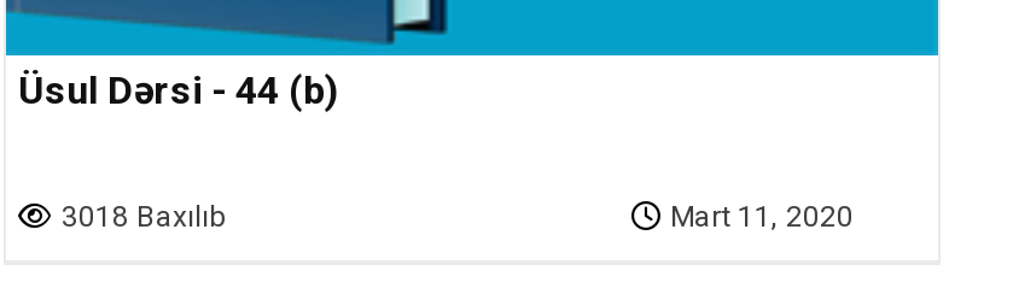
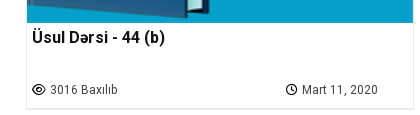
- 3018 Baxılıb
+ 3016 Baxılıb
